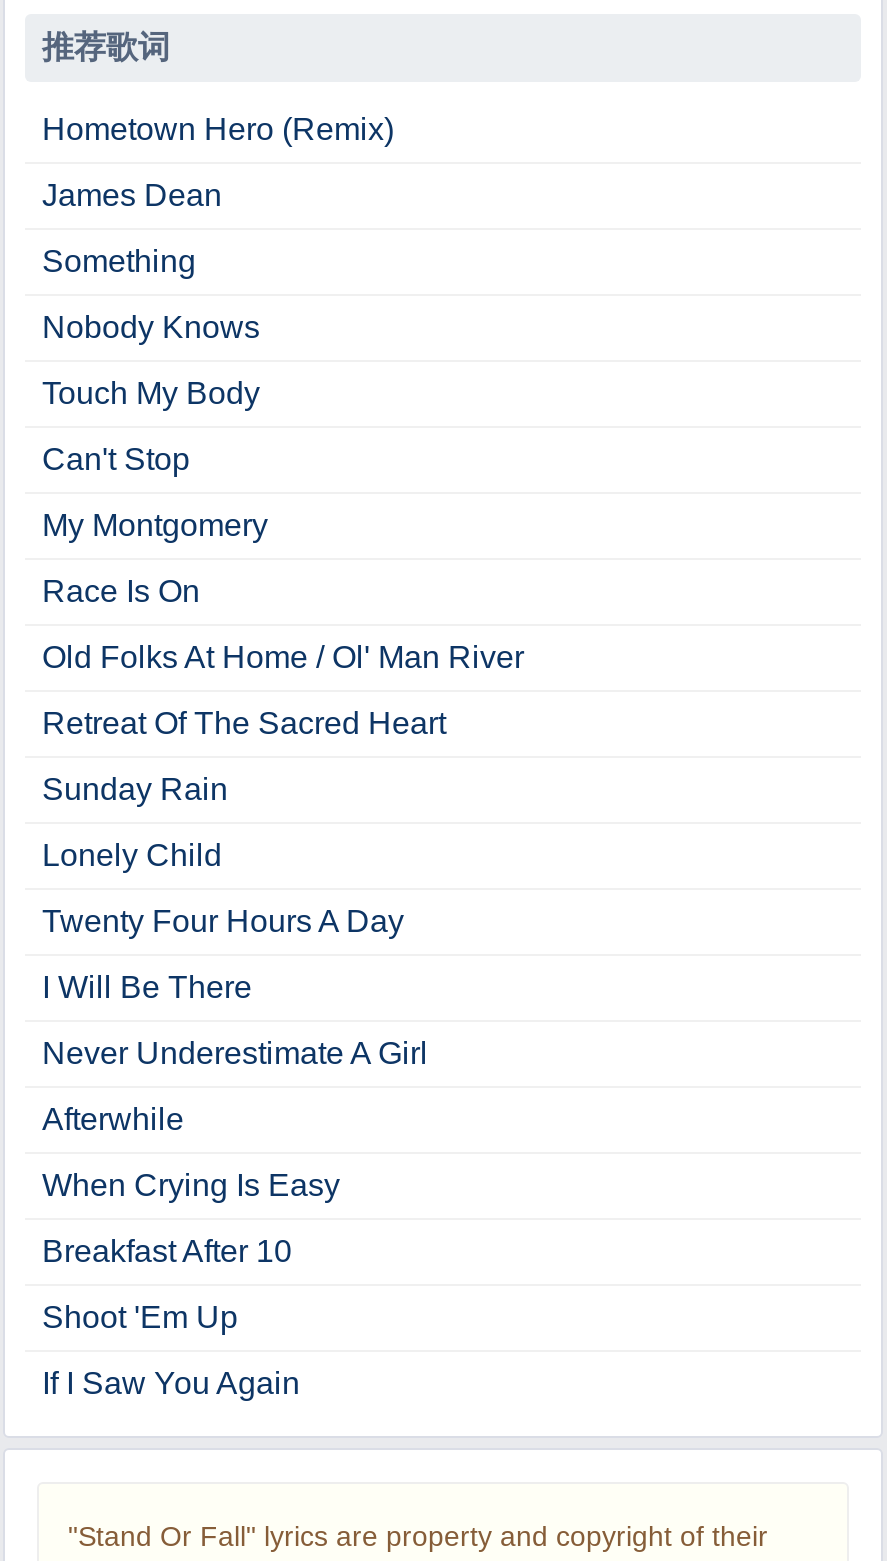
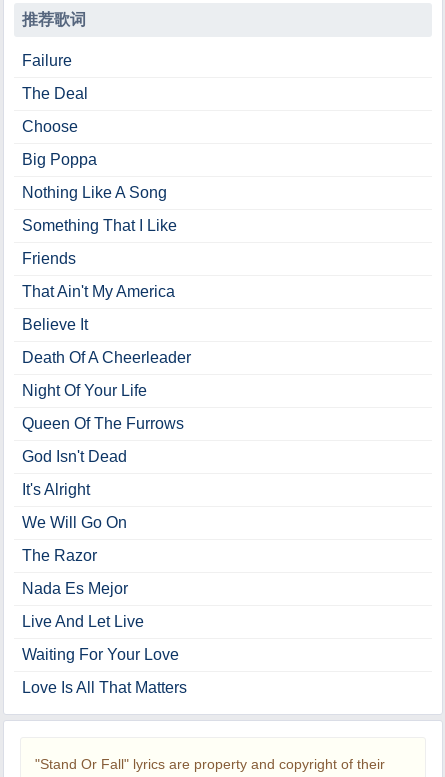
- Hometown Hero (Remix)
+ Failure

- James Dean
+ The Deal

- Something
+ Choose

- Nobody Knows
+ Big Poppa

- Touch My Body
+ Nothing Like A Song

- Can't Stop
+ Something That I Like

- My Montgomery
+ Friends

- Race Is On
+ That Ain't My America

- Old Folks At Home / Ol' Man River
+ Believe It

- Retreat Of The Sacred Heart
+ Death Of A Cheerleader

- Sunday Rain
+ Night Of Your Life

- Lonely Child
+ Queen Of The Furrows

- Twenty Four Hours A Day
+ God Isn't Dead

- I Will Be There
+ It's Alright

- Never Underestimate A Girl
+ We Will Go On

- Afterwhile
+ The Razor

- When Crying Is Easy
+ Nada Es Mejor

- Breakfast After 10
+ Live And Let Live

- Shoot 'Em Up
+ Waiting For Your Love

- If I Saw You Again
+ Love Is All That Matters
